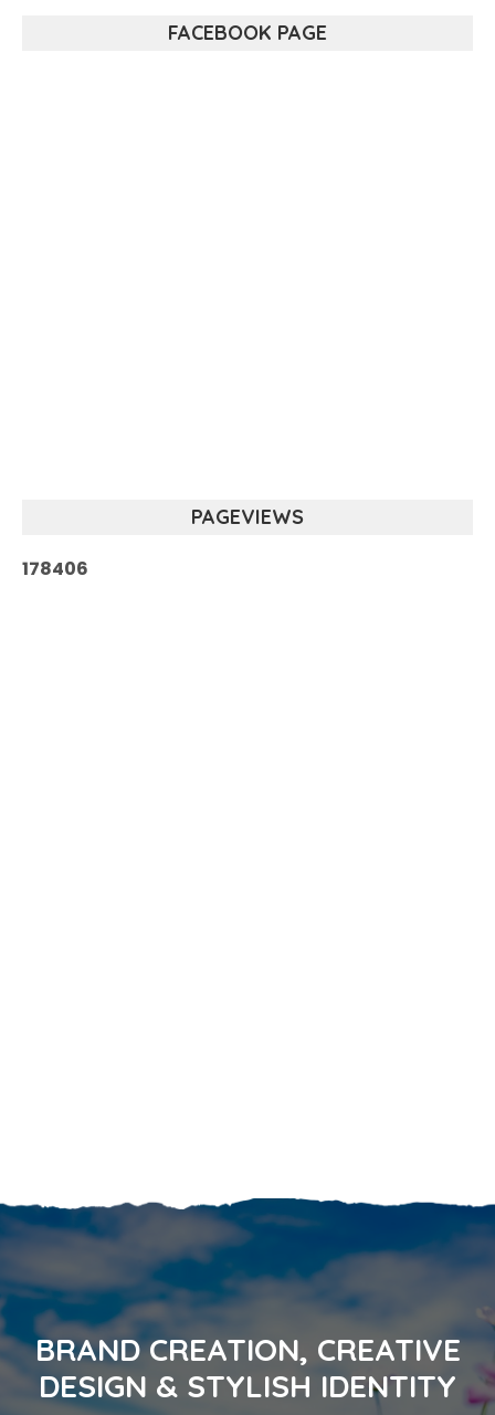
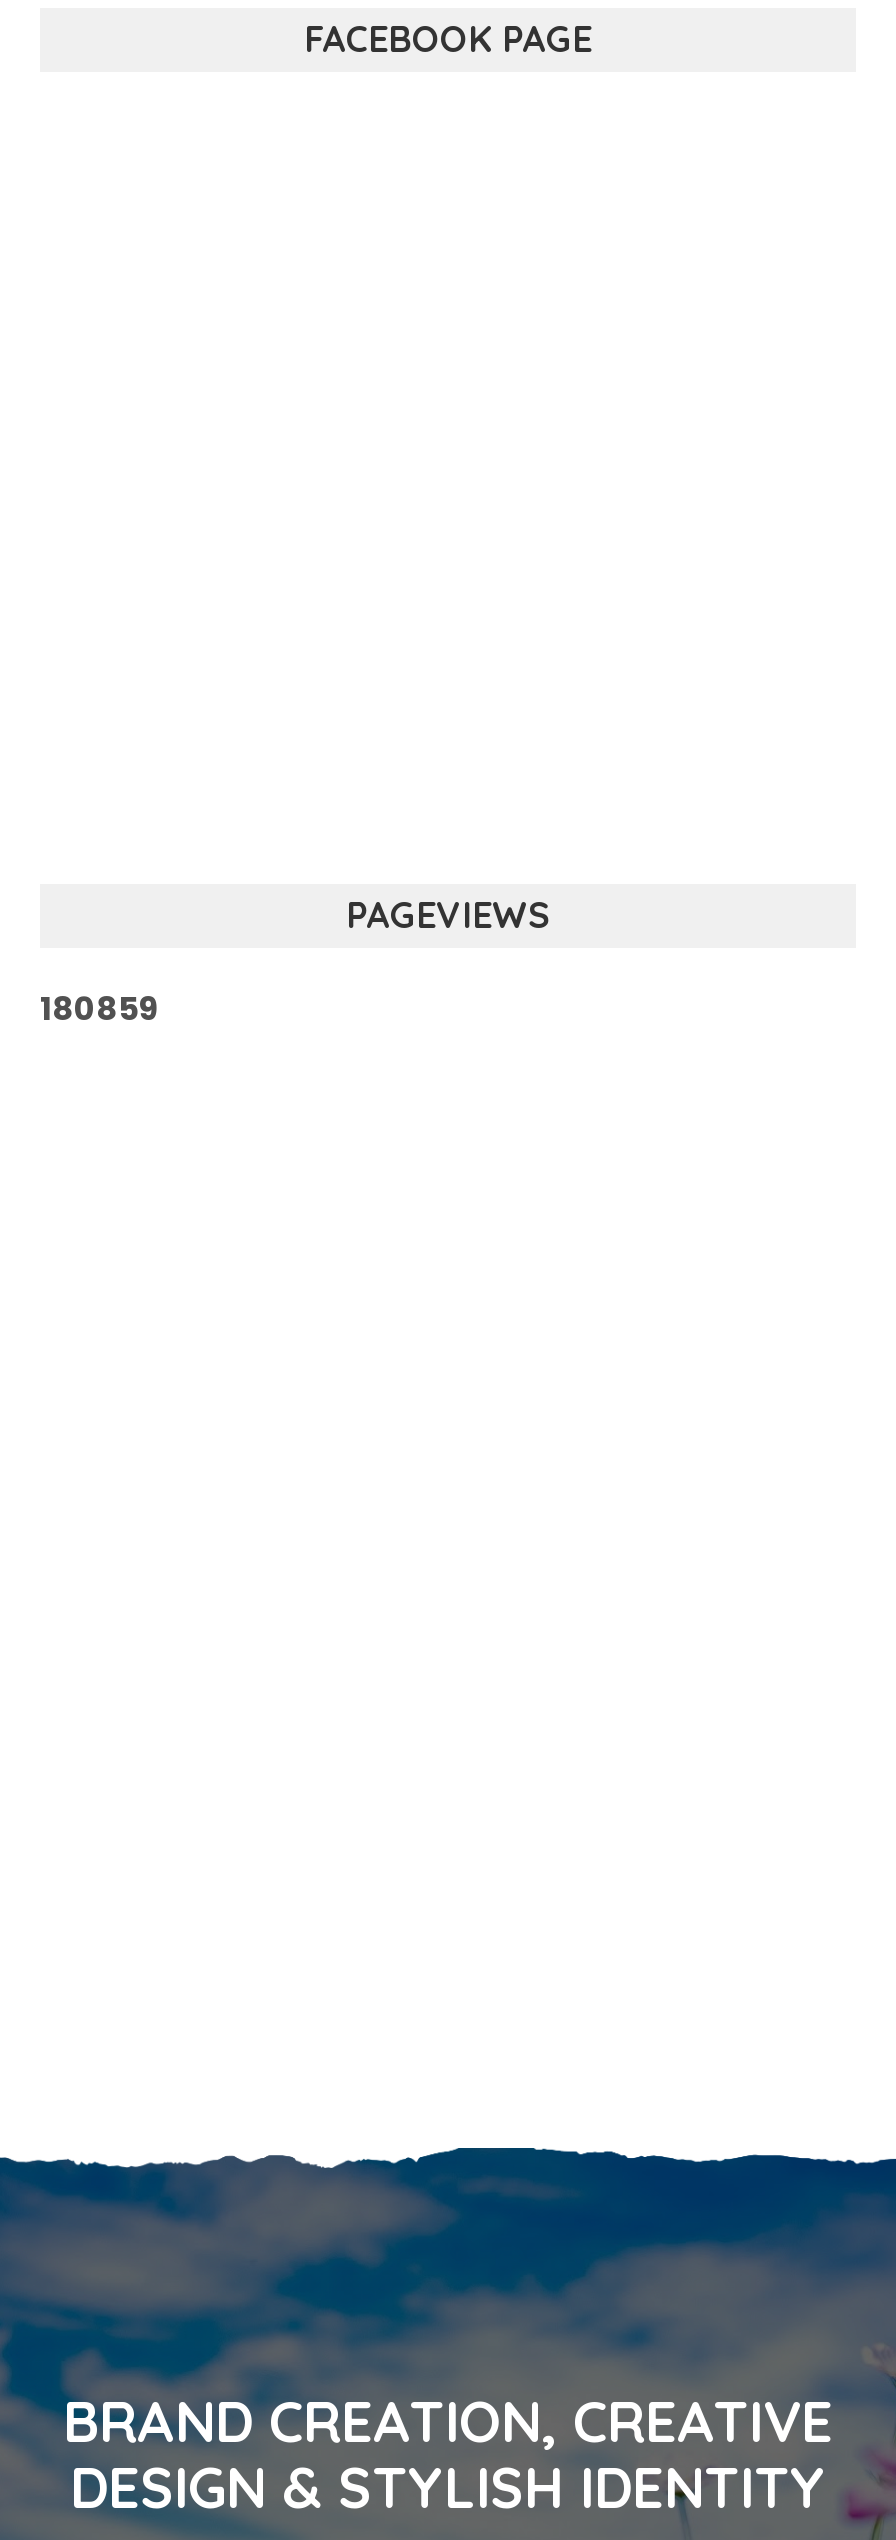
- 178406
+ 180859
